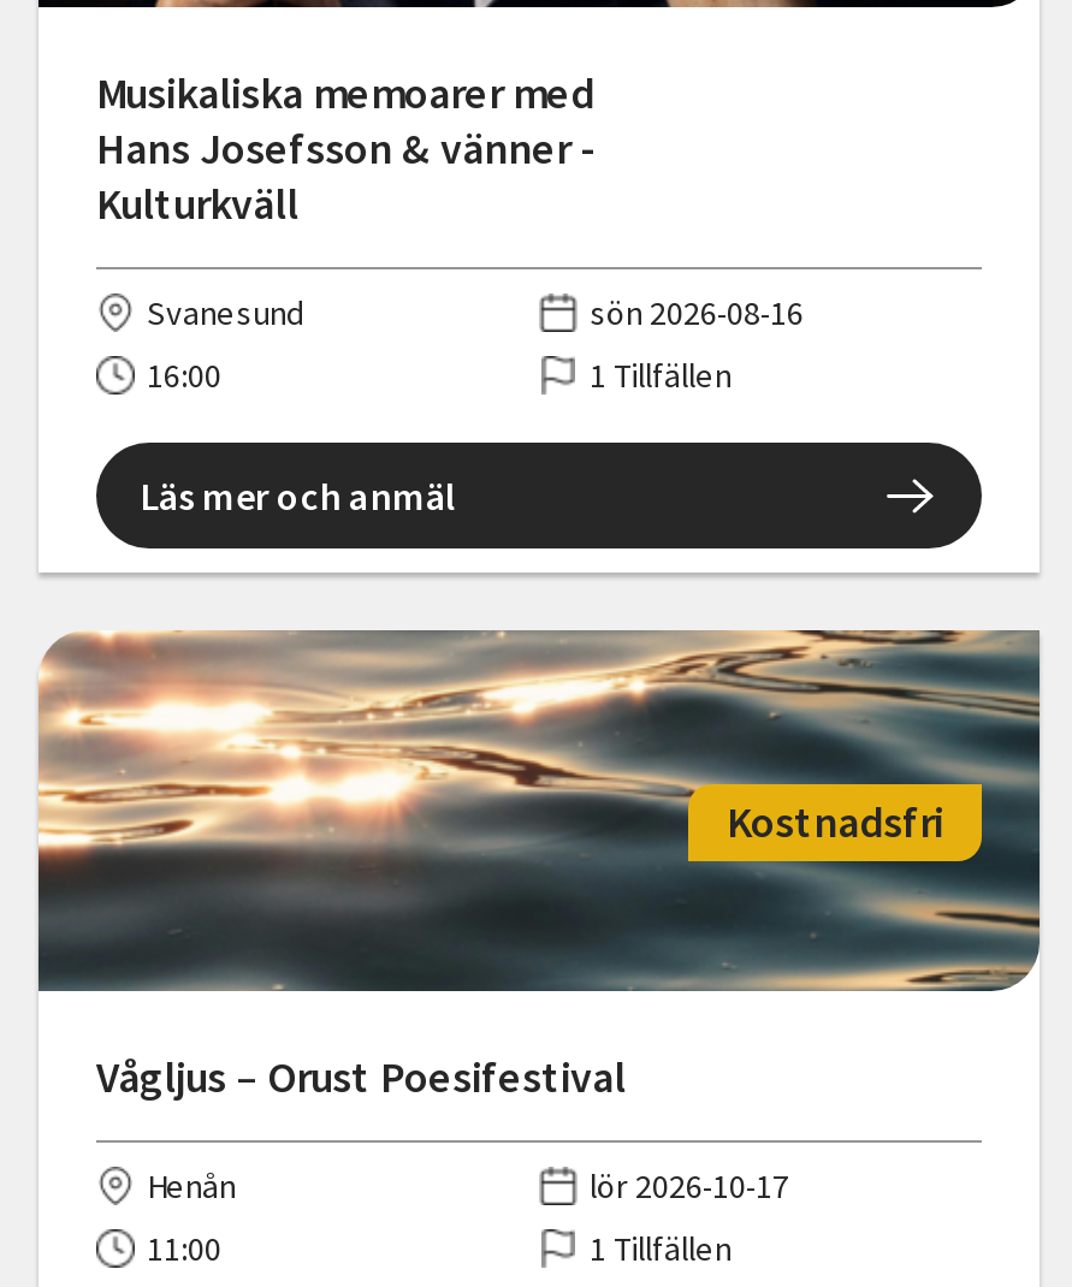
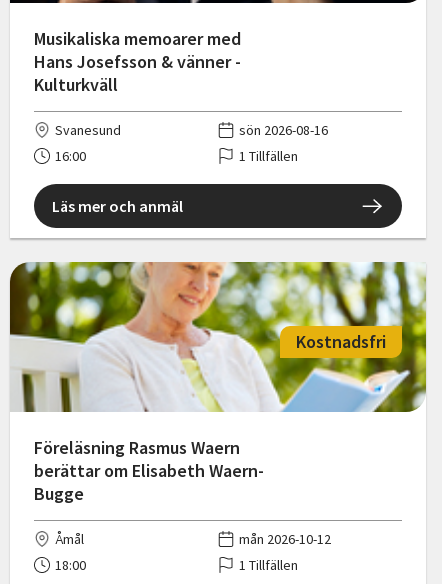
- [image]
- Vågljus – Orust Poesifestival
+ [image]
+ Föreläsning Rasmus Waern
+ berättar om Elisabeth Waern-
+ Bugge

- Henån
- lör 2026-10-17
- 11:00
+ Åmål
+ mån 2026-10-12
+ 18:00
